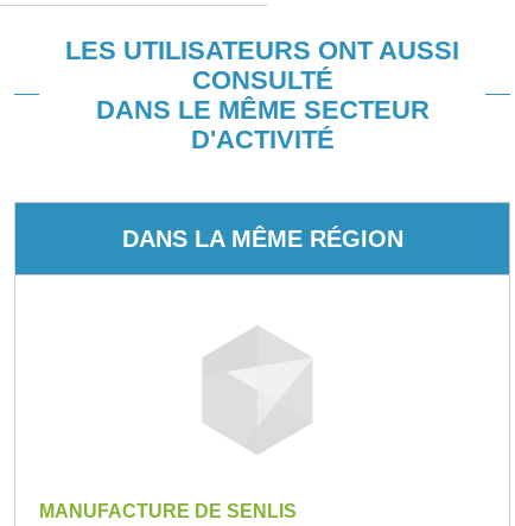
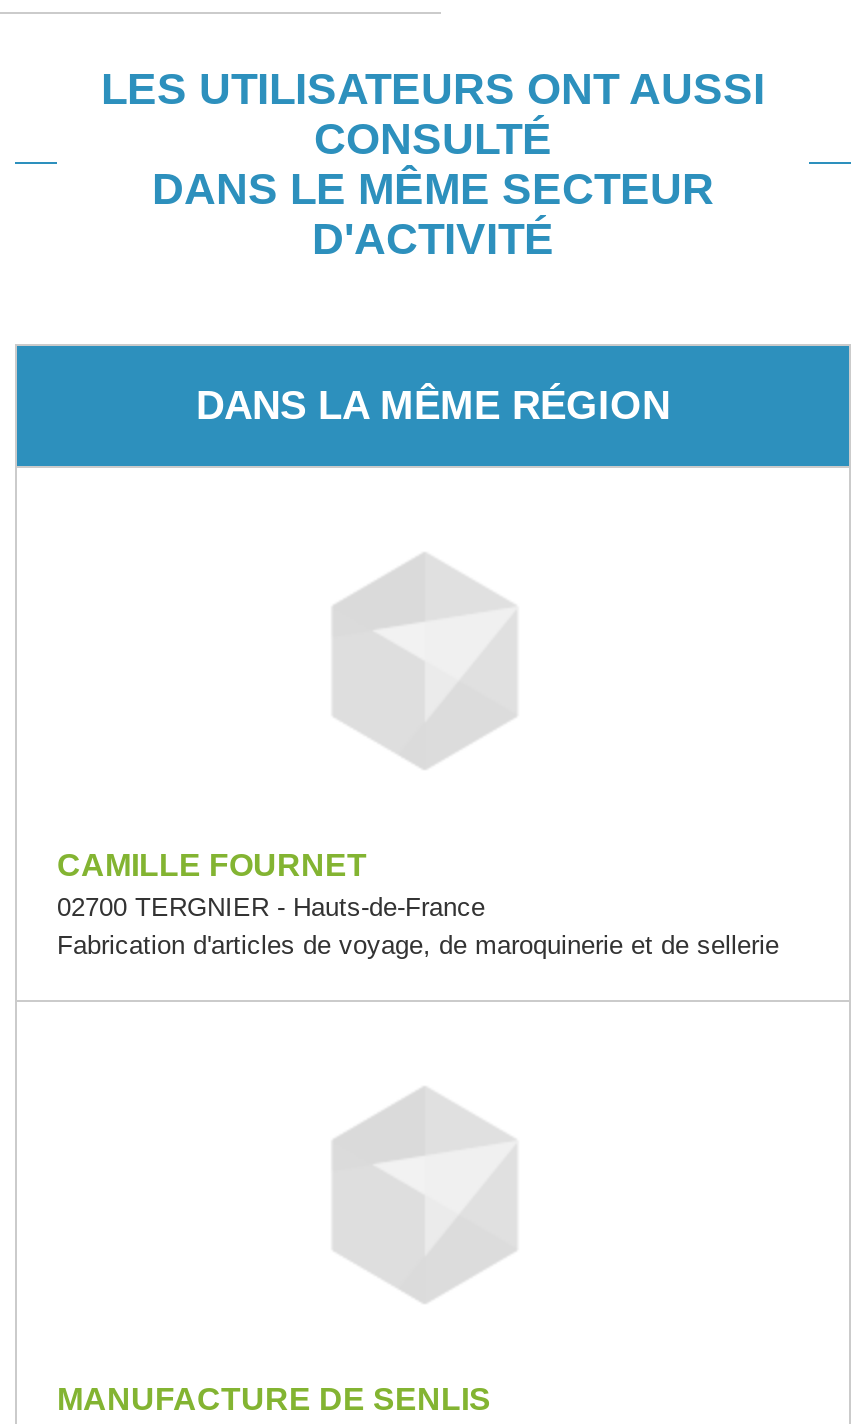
+ CAMILLE FOURNET
+ 02700 TERGNIER - Hauts-de-France
+ Fabrication d'articles de voyage, de maroquinerie et de sellerie
